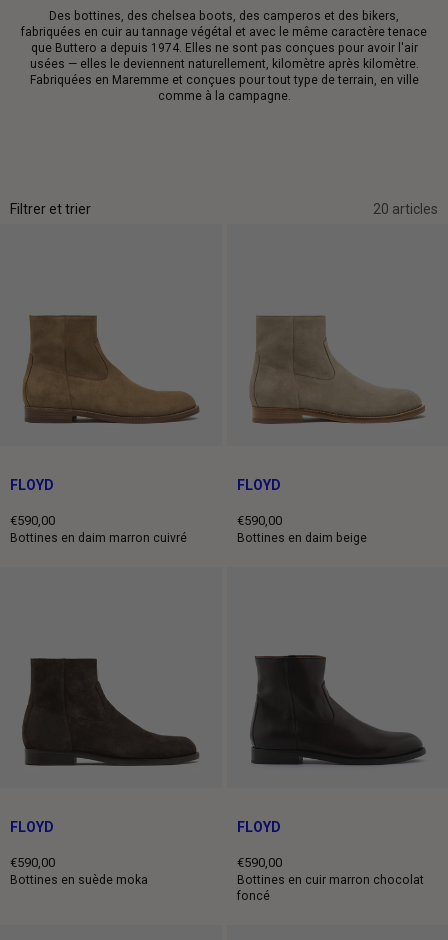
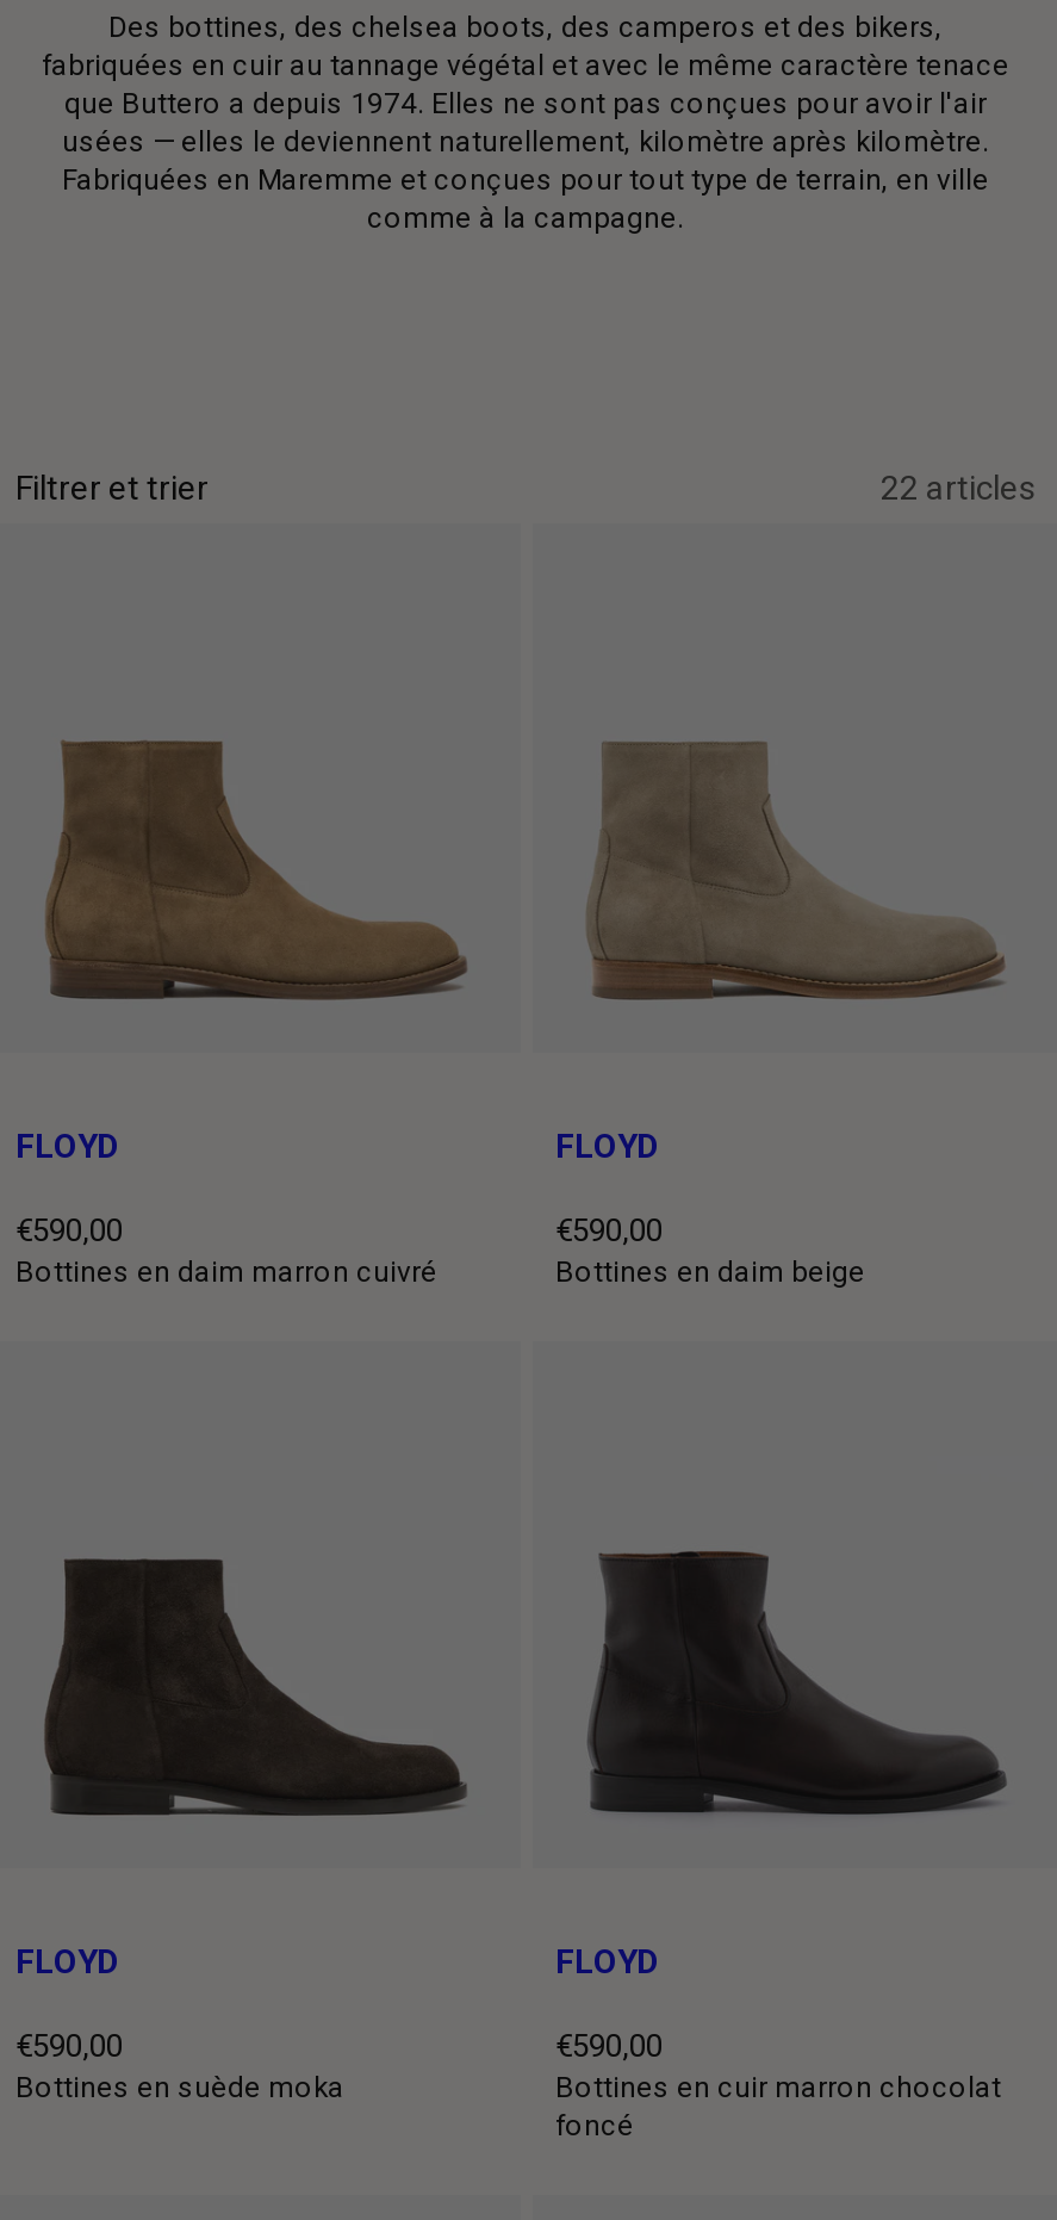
- 20 articles
+ 22 articles
